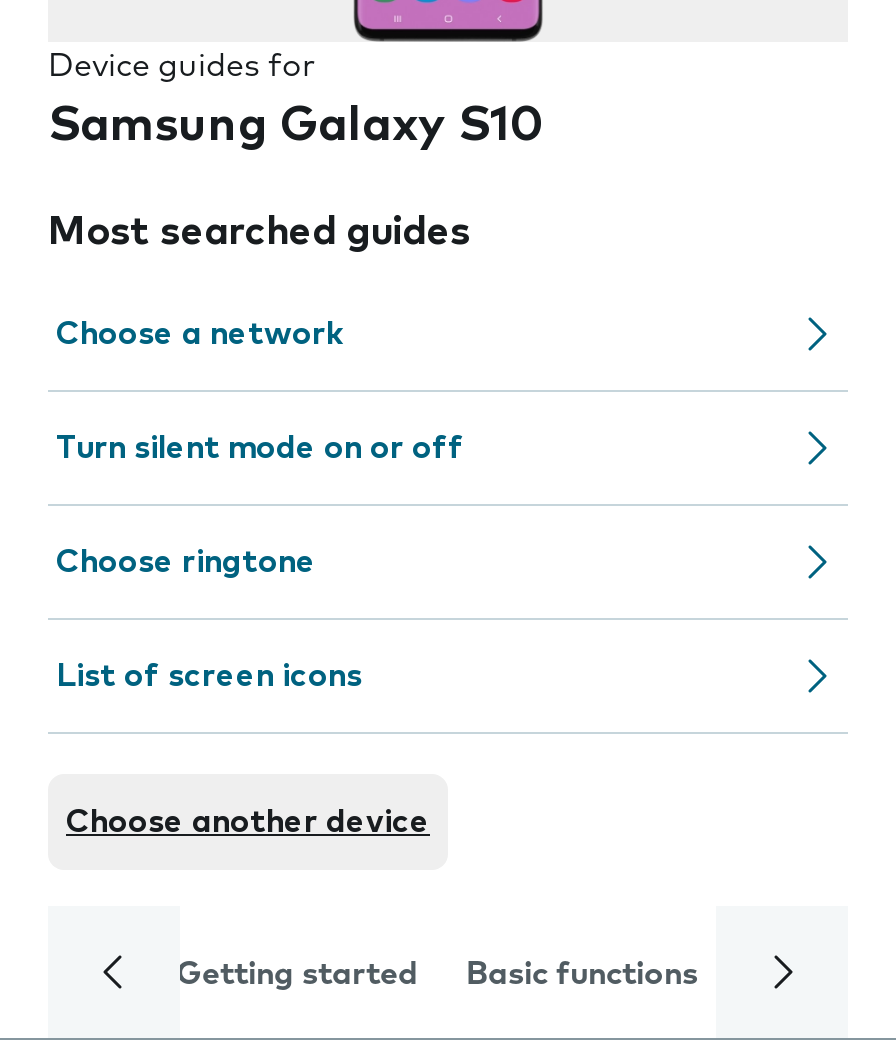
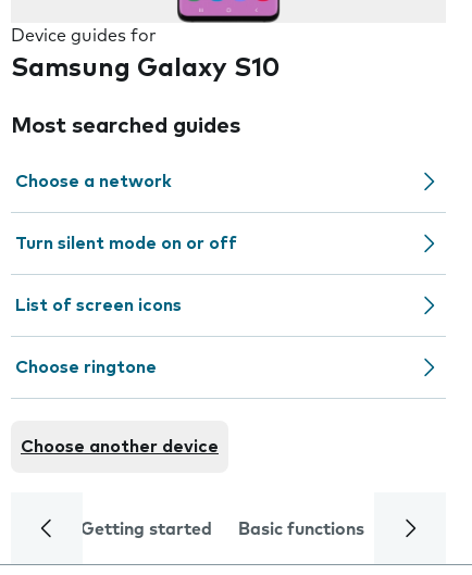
moved down: Choose ringtone

moved up: List of screen icons
